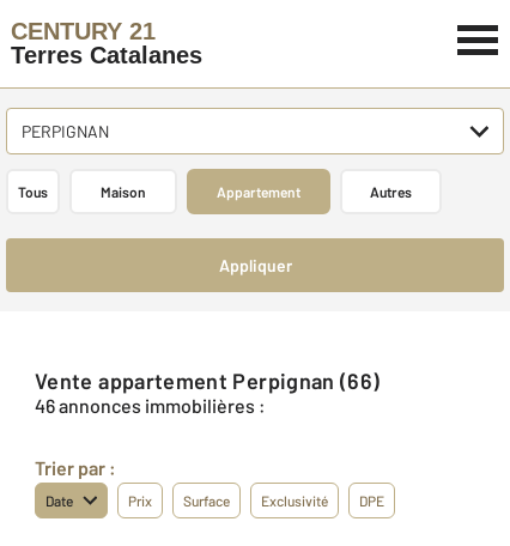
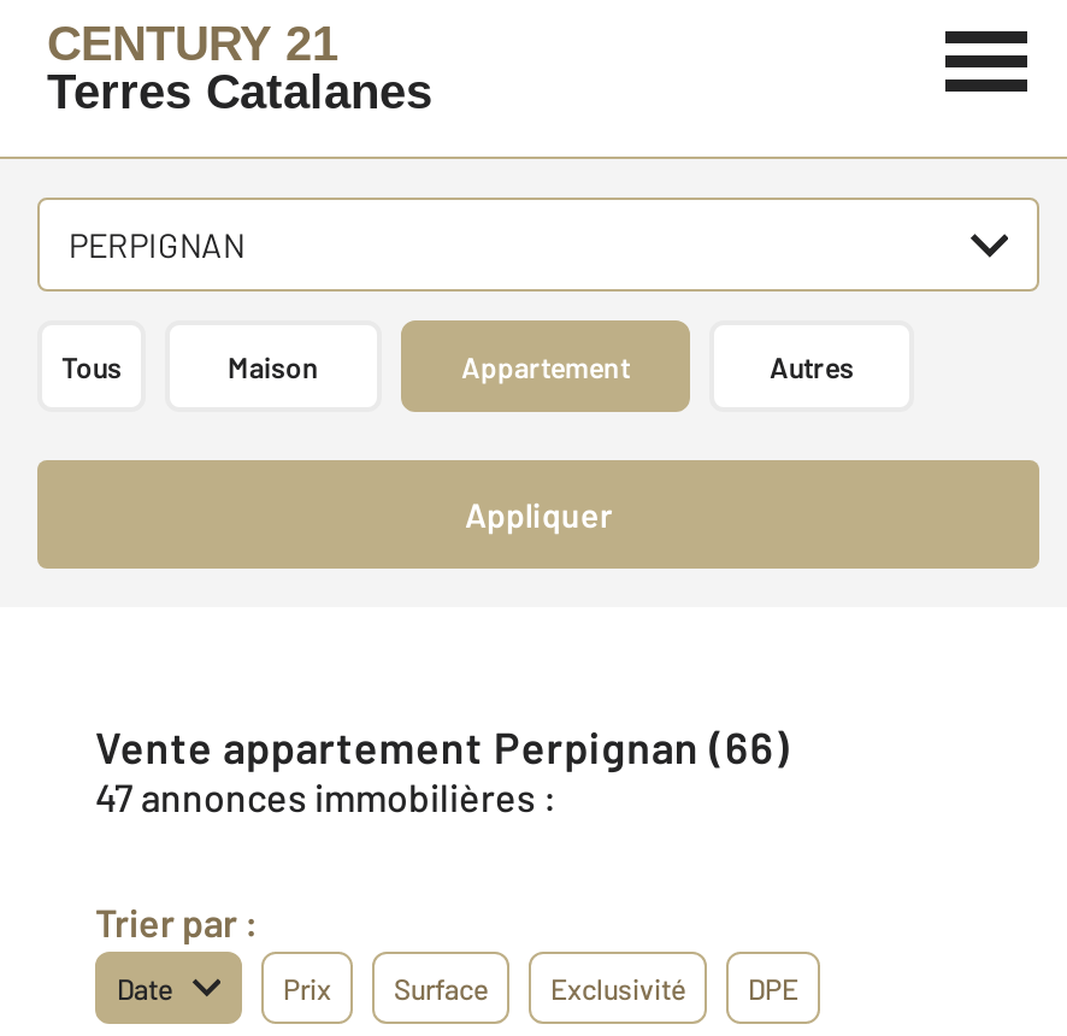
- 46 annonces immobilières :
+ 47 annonces immobilières :
